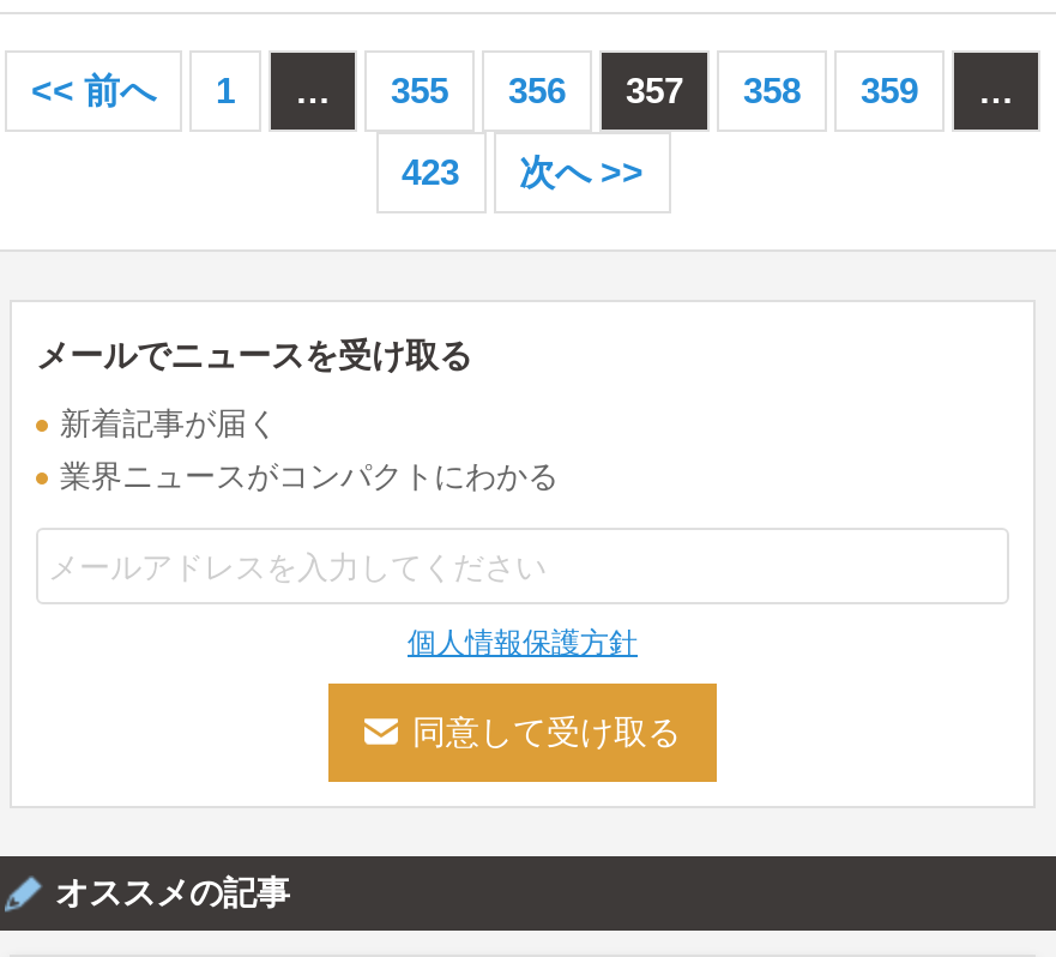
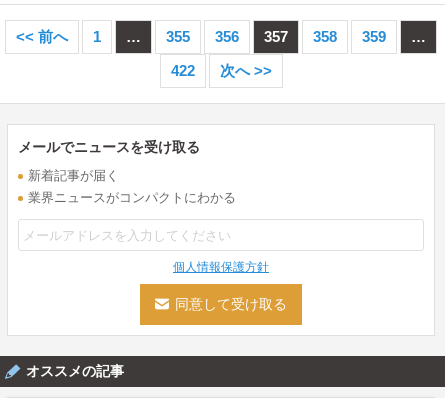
- 423 次へ >>
+ 422 次へ >>
